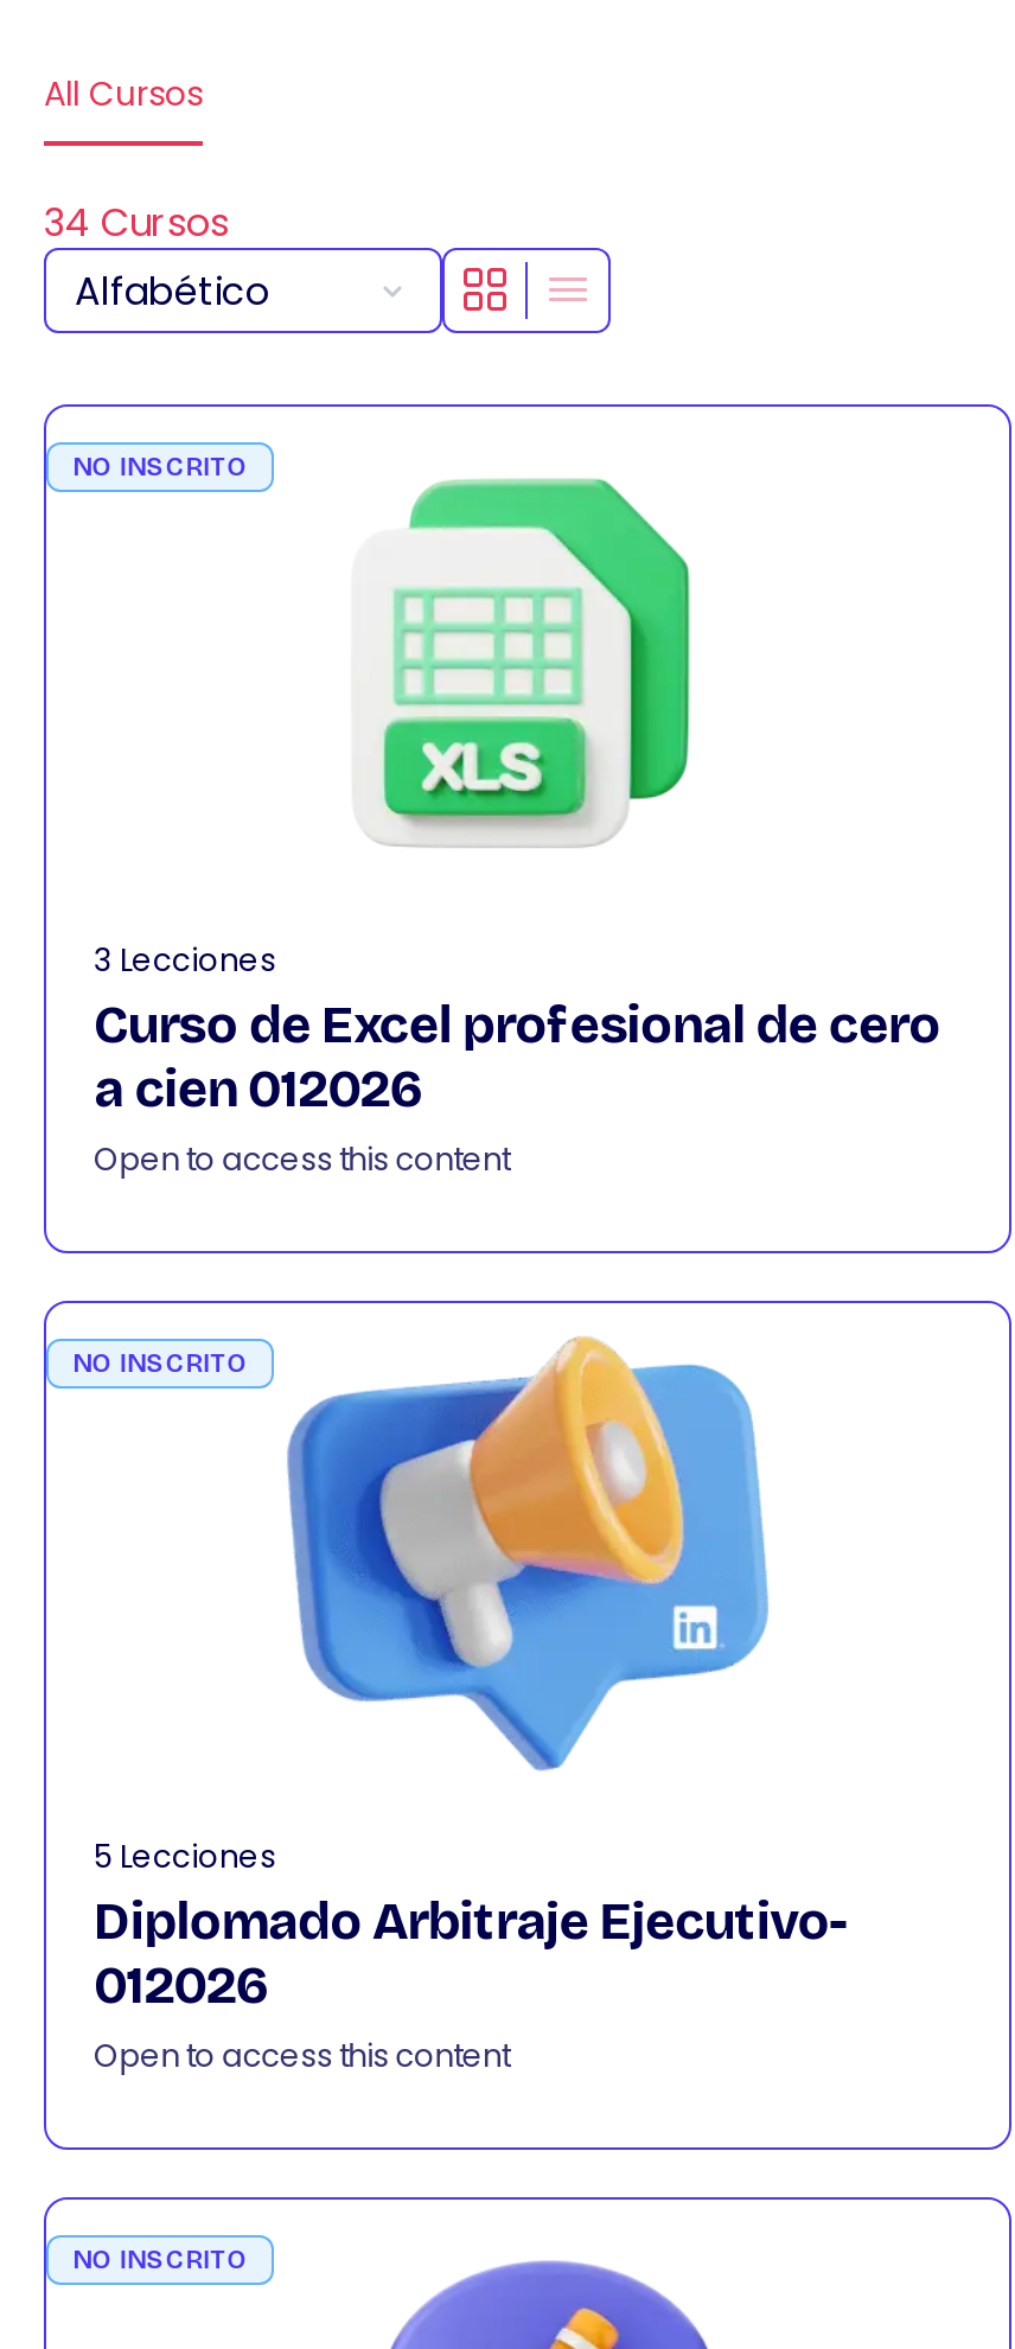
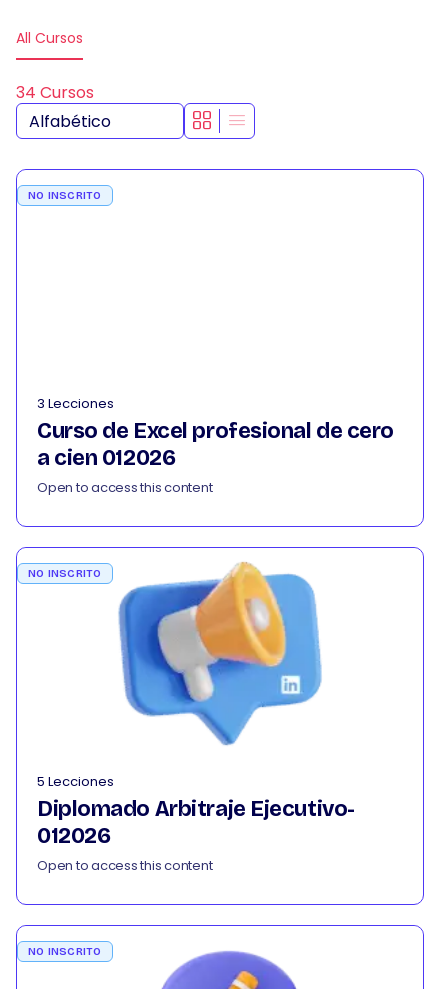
- [image]
